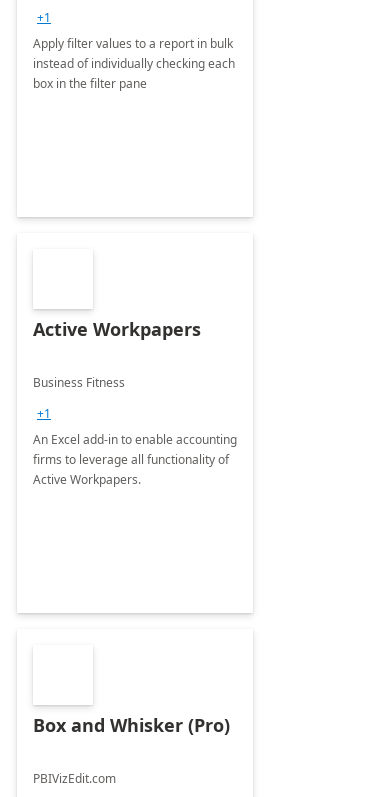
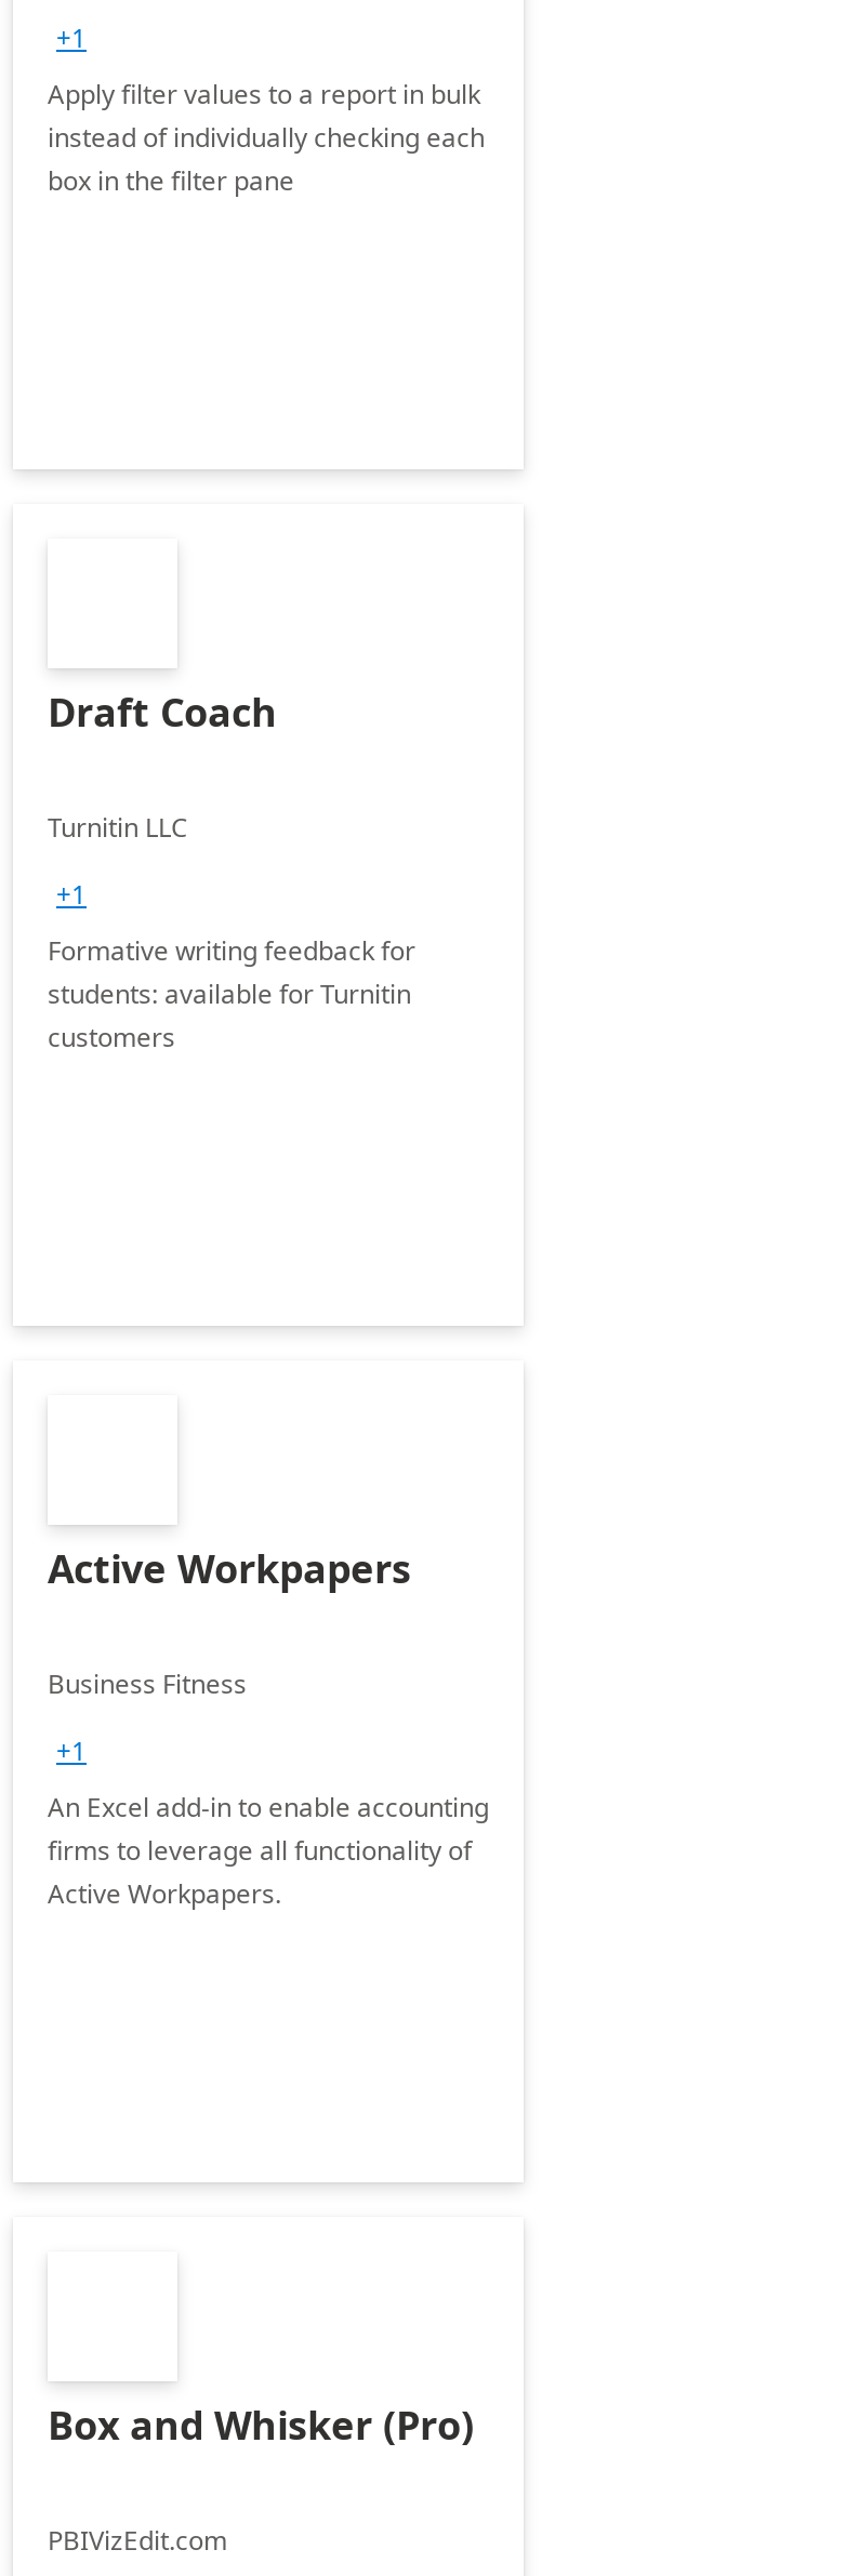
+ Draft Coach
+ Turnitin LLC
+ +1
+ Formative writing feedback for
+ students: available for Turnitin
+ customers
